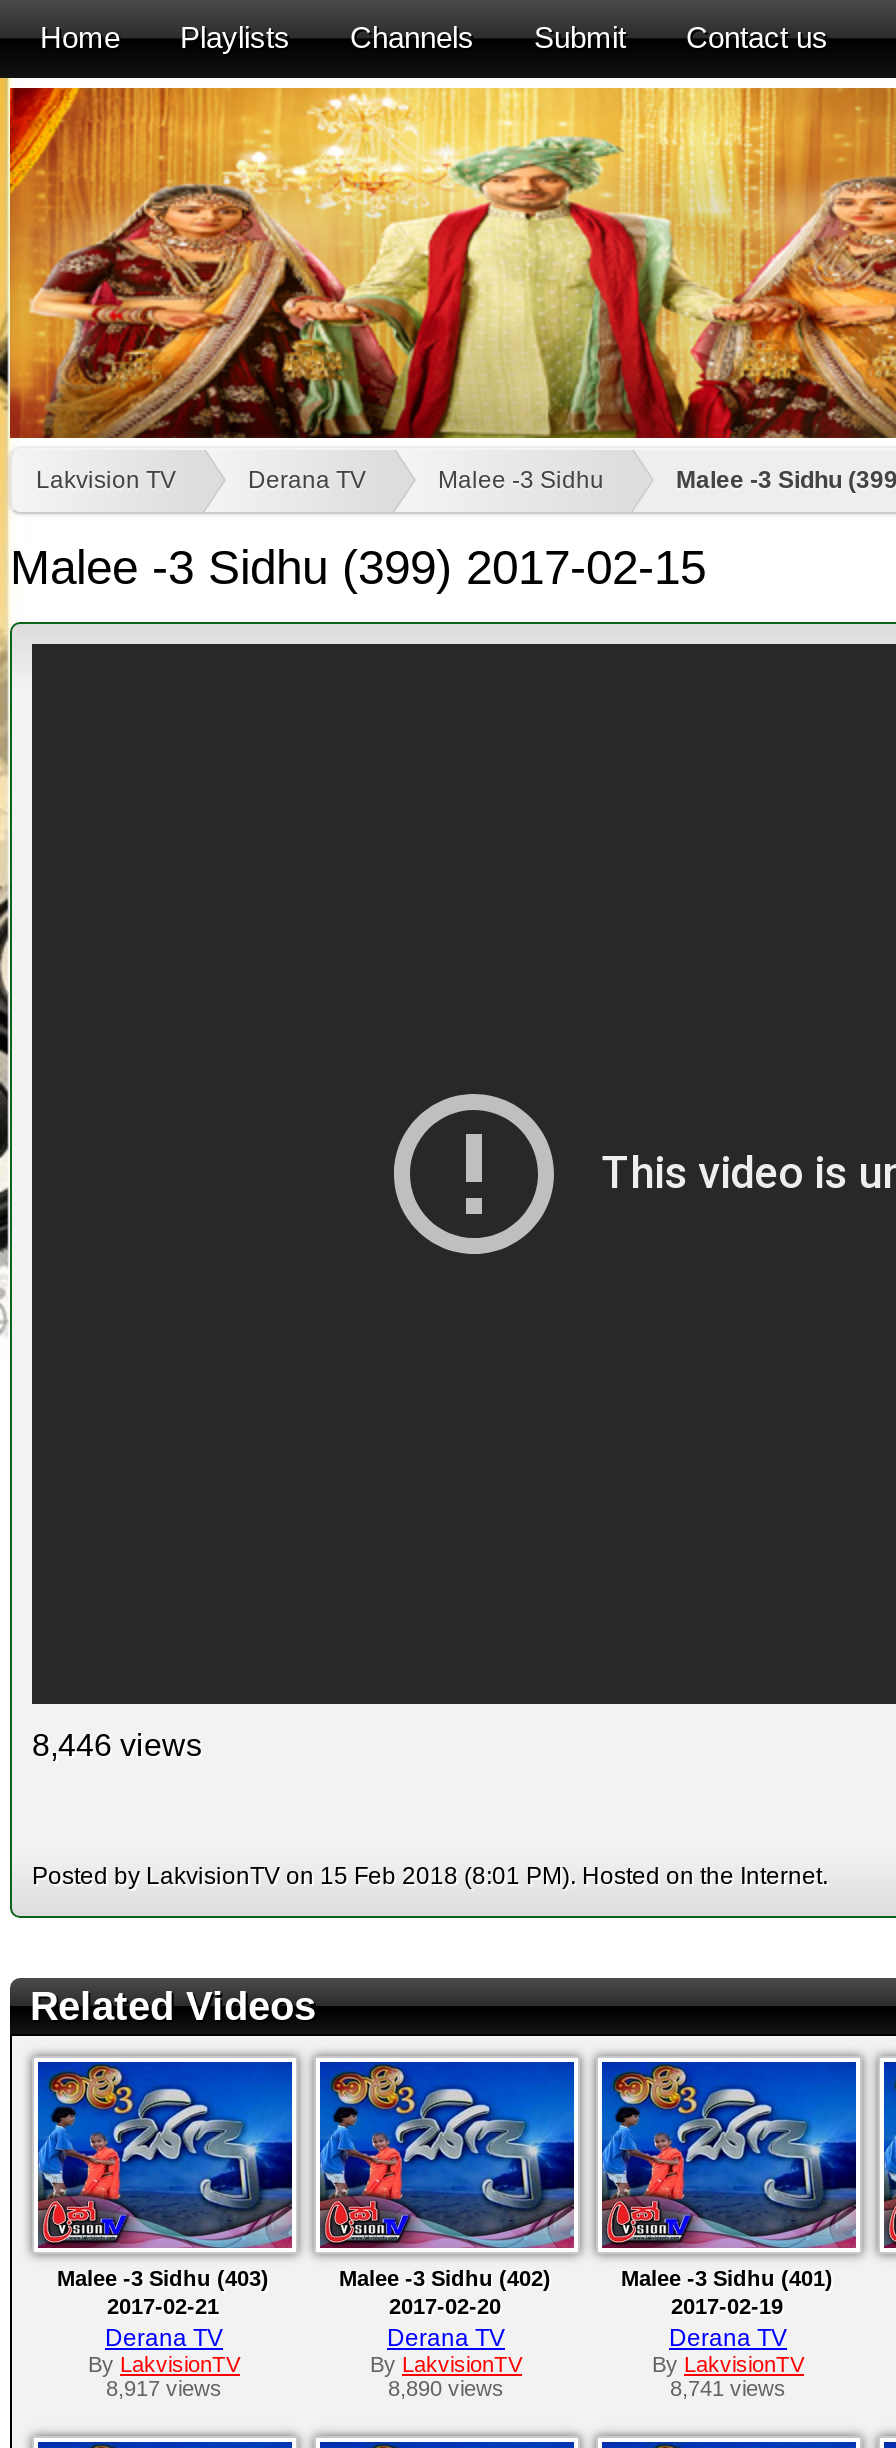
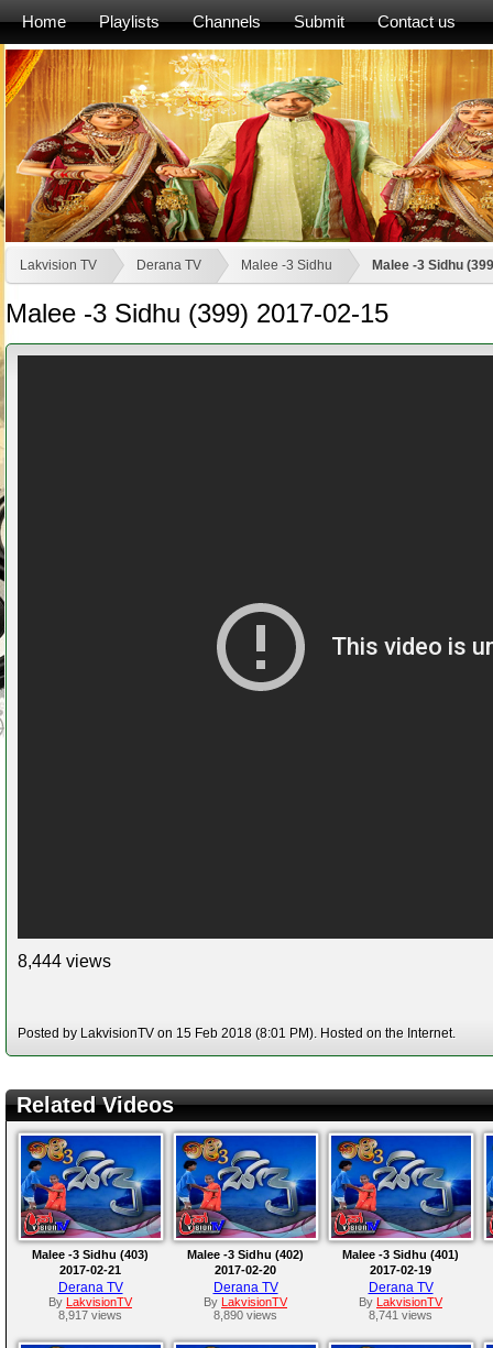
- 8,446 views
+ 8,444 views
